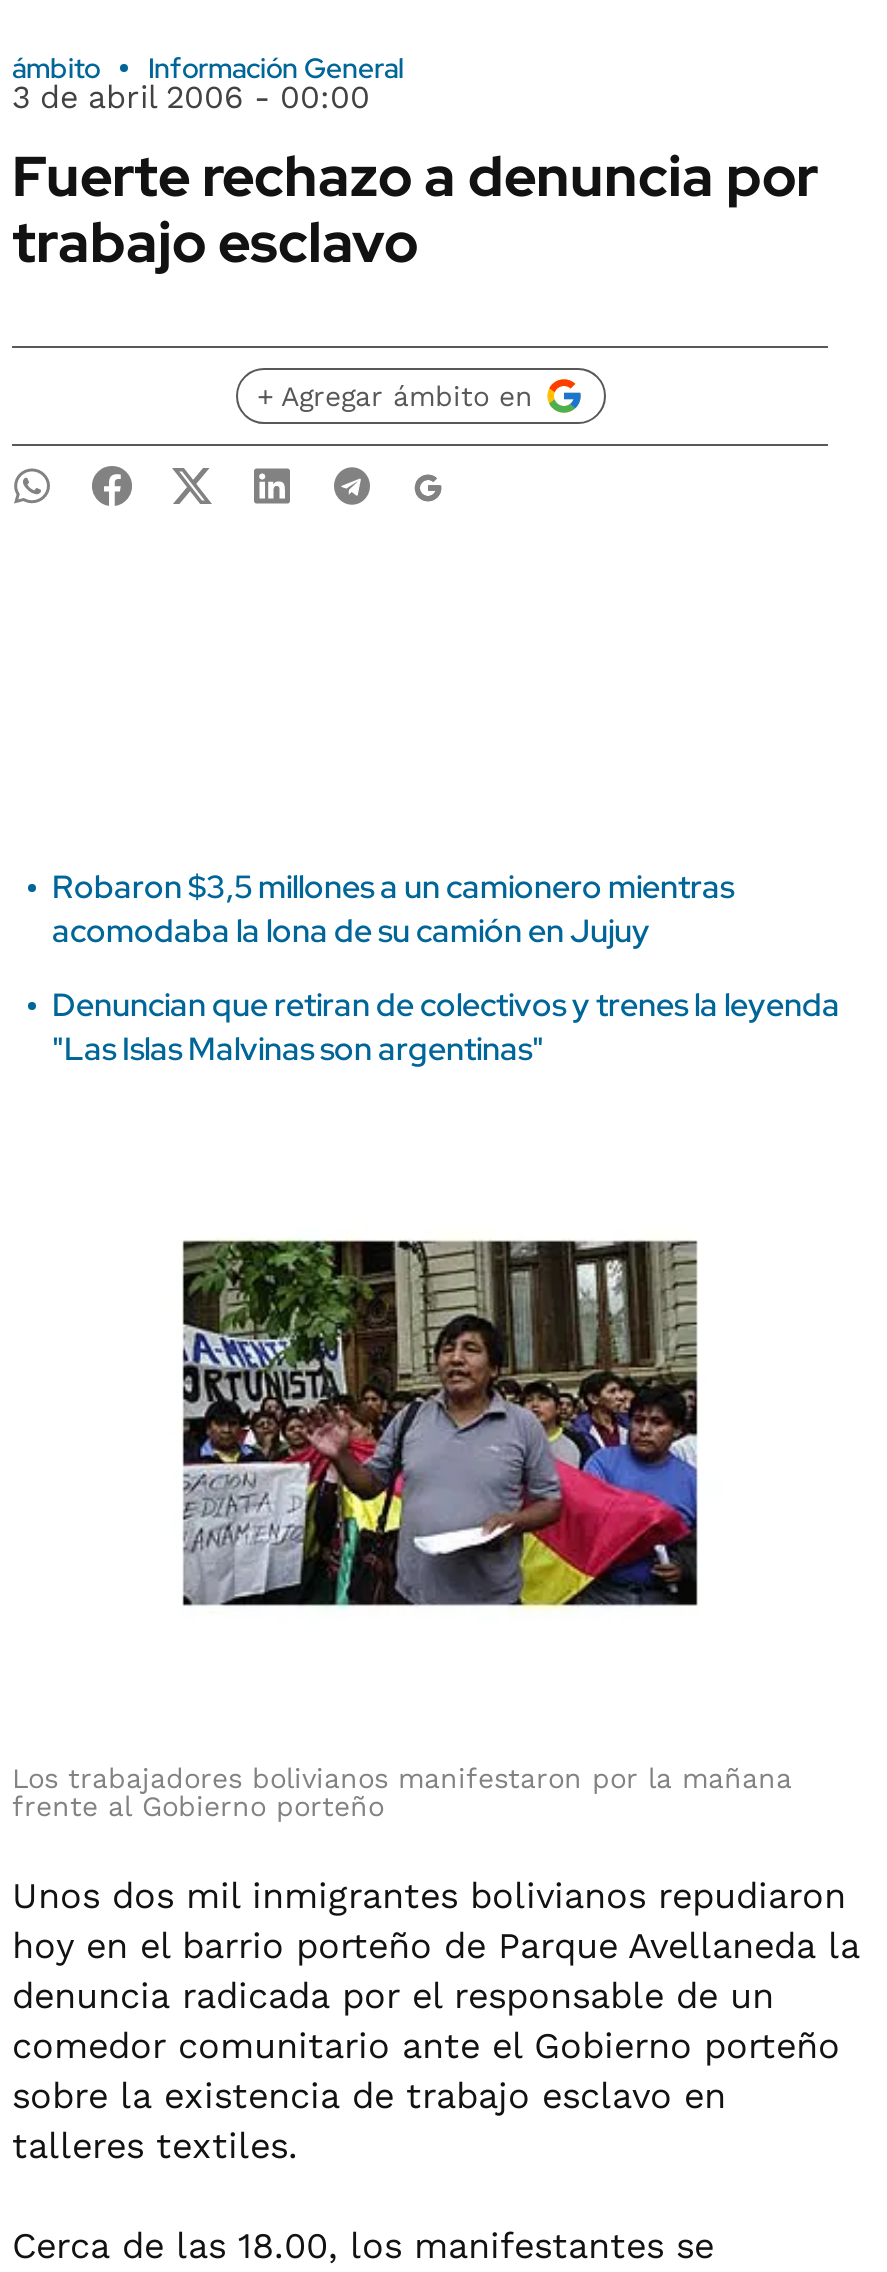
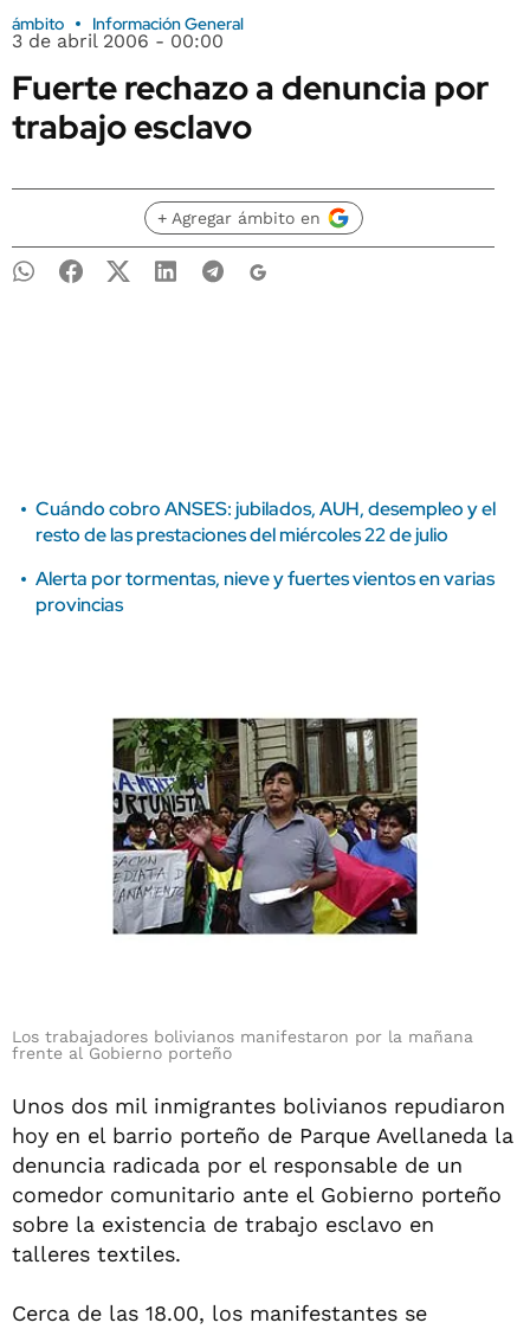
- Robaron $3,5 millones a un camionero mientras
- acomodaba la lona de su camión en Jujuy
+ Cuándo cobro ANSES: jubilados, AUH, desempleo y el
+ resto de las prestaciones del miércoles 22 de julio

- Denuncian que retiran de colectivos y trenes la leyenda
- "Las Islas Malvinas son argentinas"
+ Alerta por tormentas, nieve y fuertes vientos en varias
+ provincias
